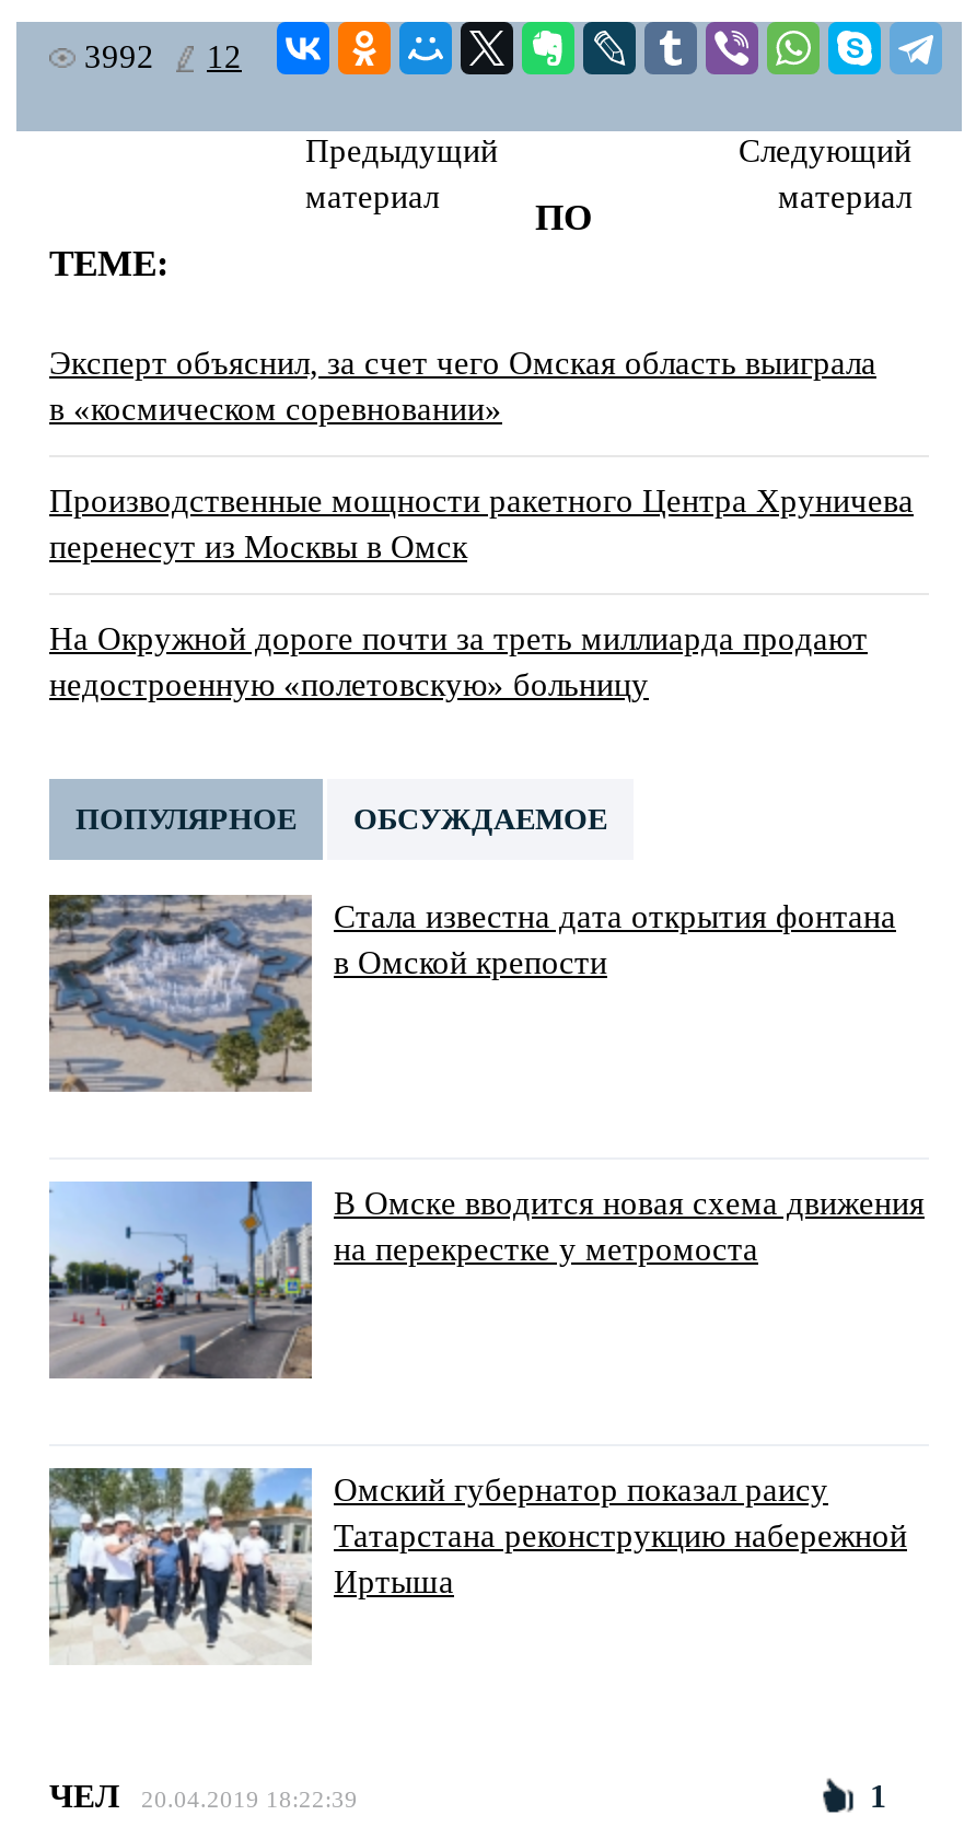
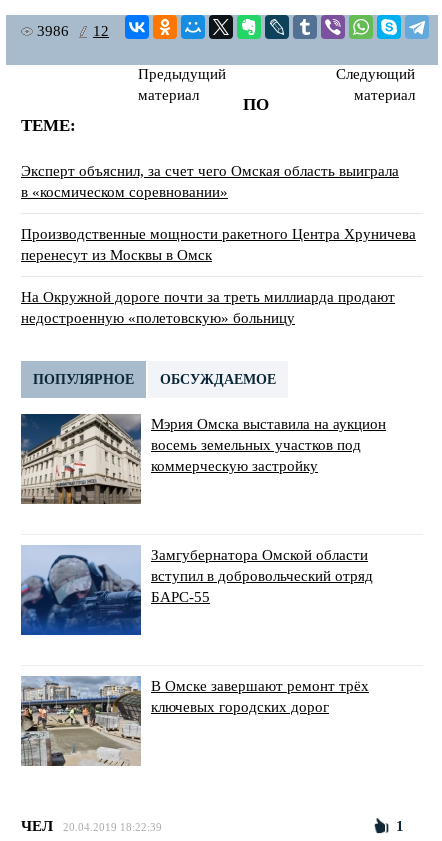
- 3992 12
+ 3986 12

- [image]
- Стала известна дата открытия фонтана
- в Омской крепости
+ [image]
+ Мэрия Омска выставила на аукцион
+ восемь земельных участков под
+ коммерческую застройку

- [image]
- В Омске вводится новая схема движения
- на перекрестке у метромоста
+ [image]
+ Замгубернатора Омской области
+ вступил в добровольческий отряд
+ БАРС-55

- [image]
- Омский губернатор показал раису
- Татарстана реконструкцию набережной
- Иртыша
+ [image]
+ В Омске завершают ремонт трёх
+ ключевых городских дорог
